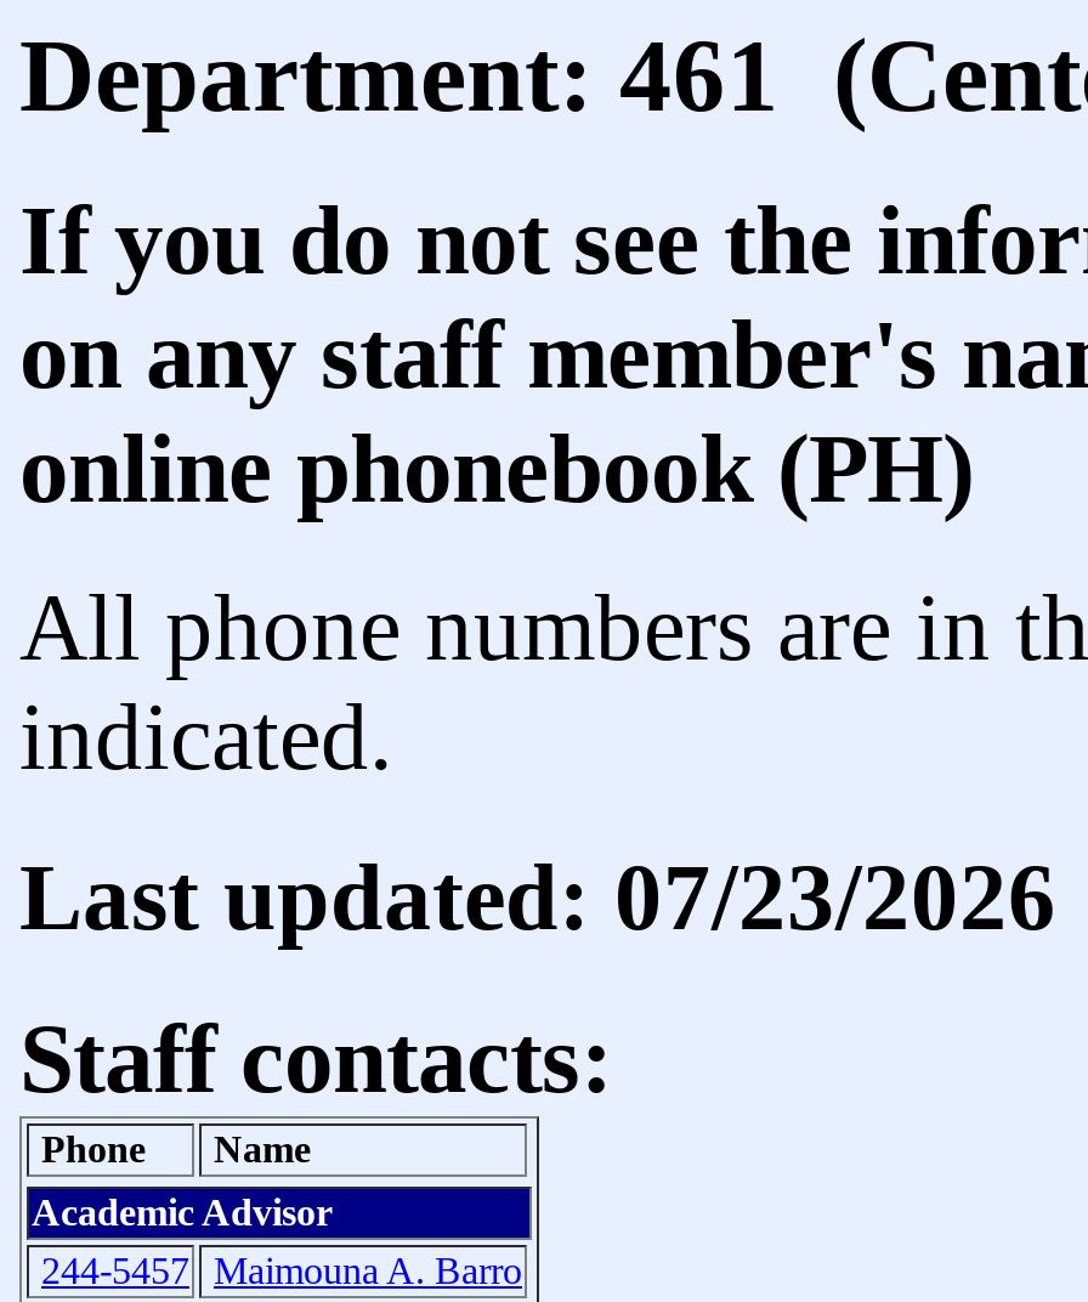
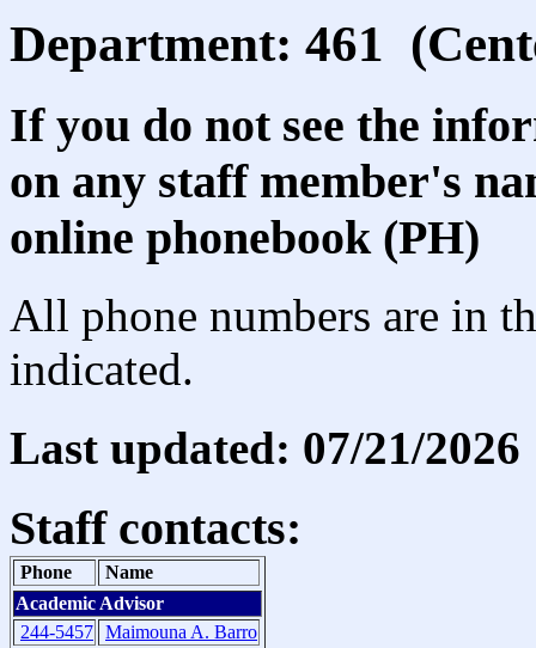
- Last updated: 07/23/2026
+ Last updated: 07/21/2026
